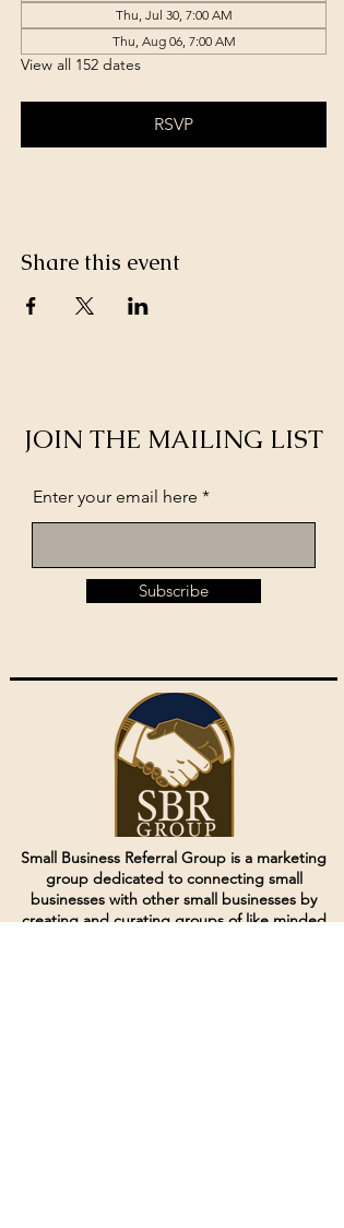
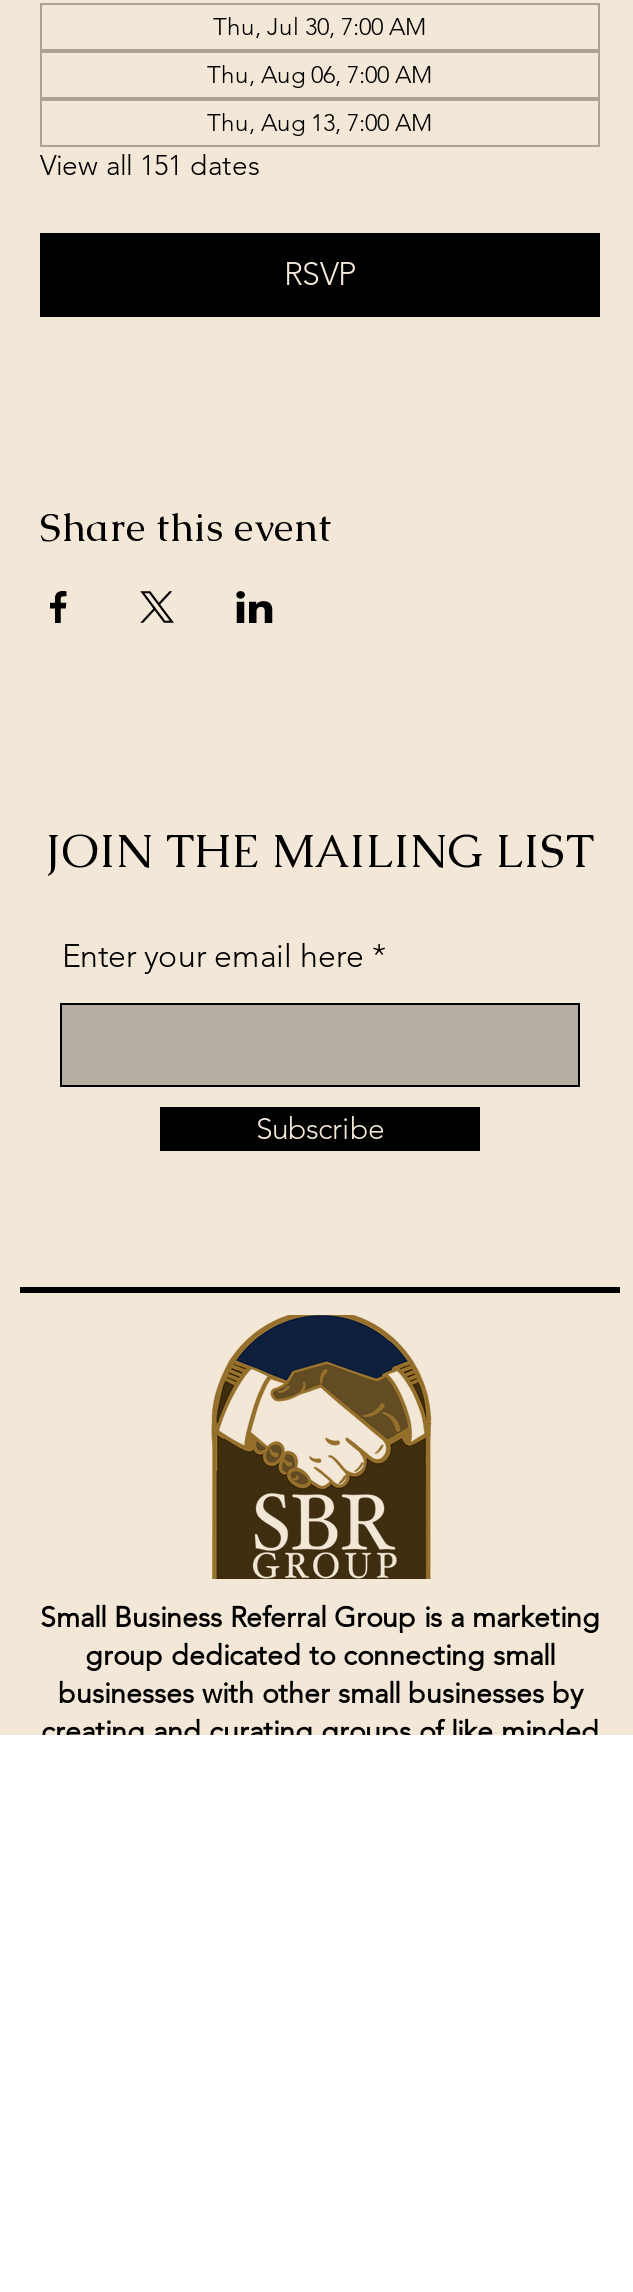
- View all 152 dates
+ Thu, Aug 13, 7:00 AM
+ View all 151 dates
